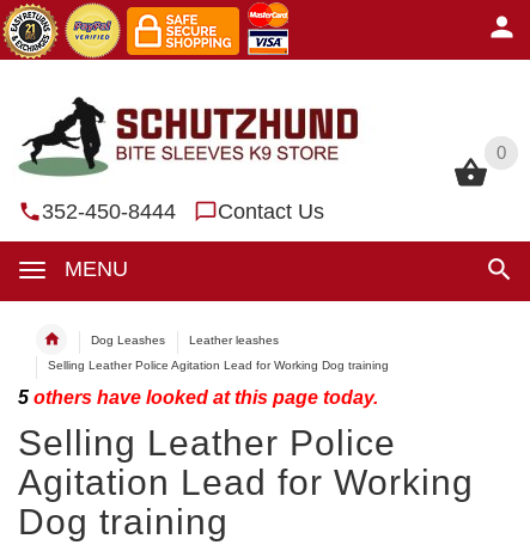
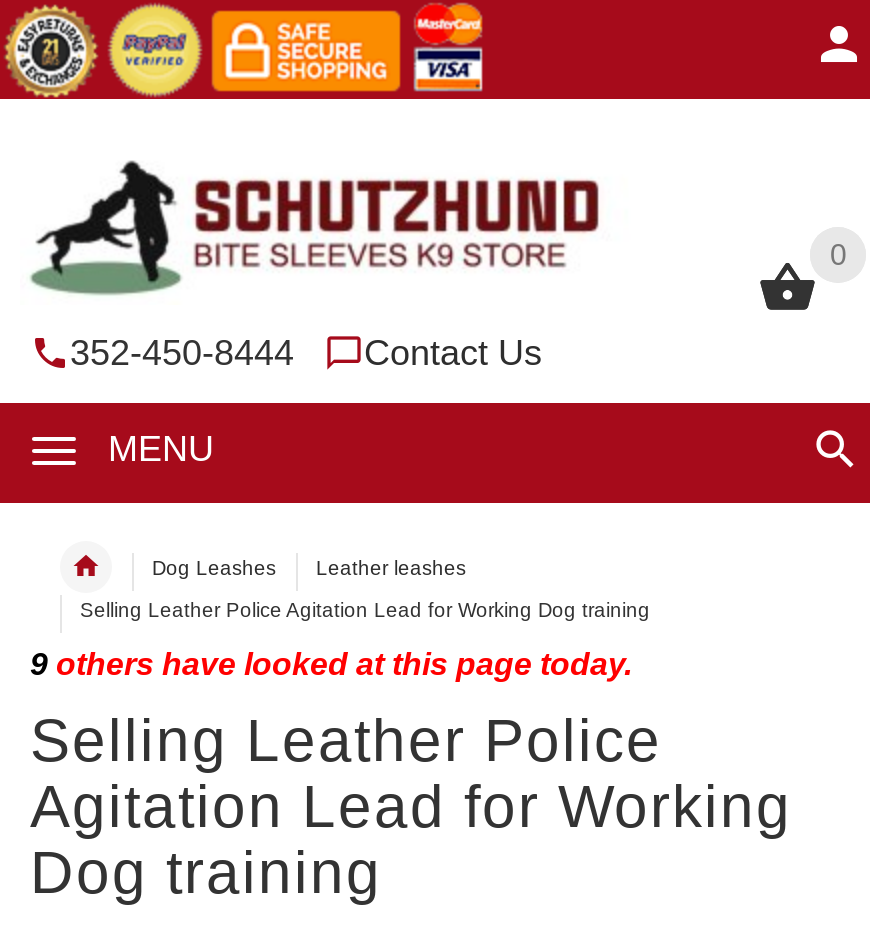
- 5 others have looked at this page today.
+ 9 others have looked at this page today.
